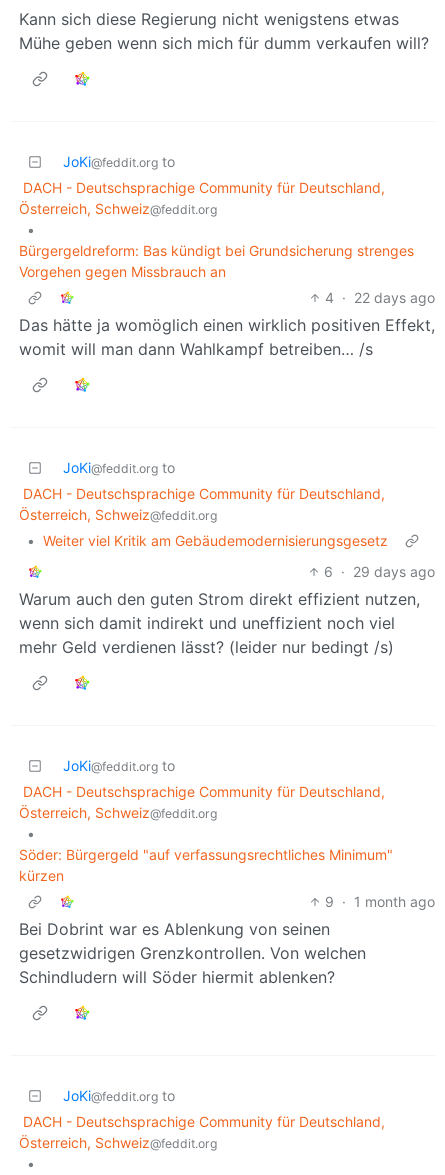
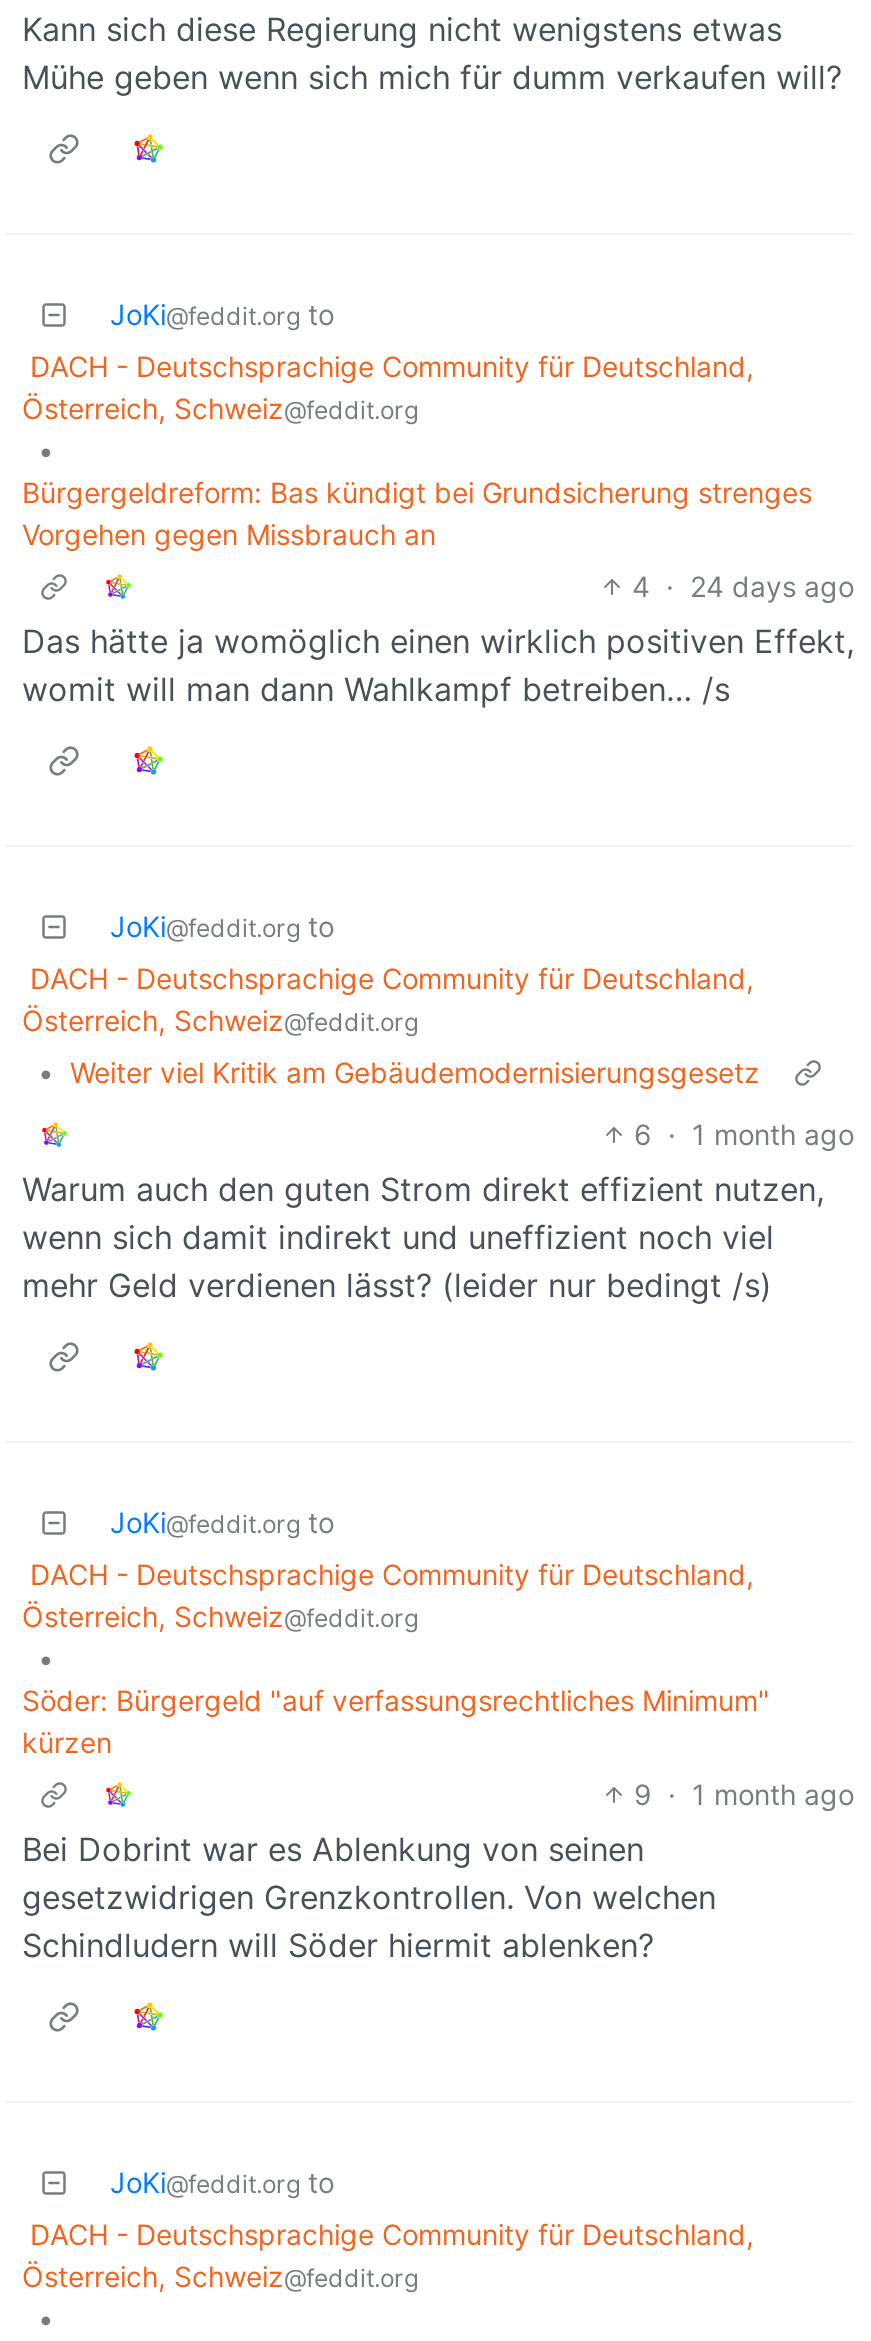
- 4 · 22 days ago
+ 4 · 24 days ago

- 6 · 29 days ago
+ 6 · 1 month ago
